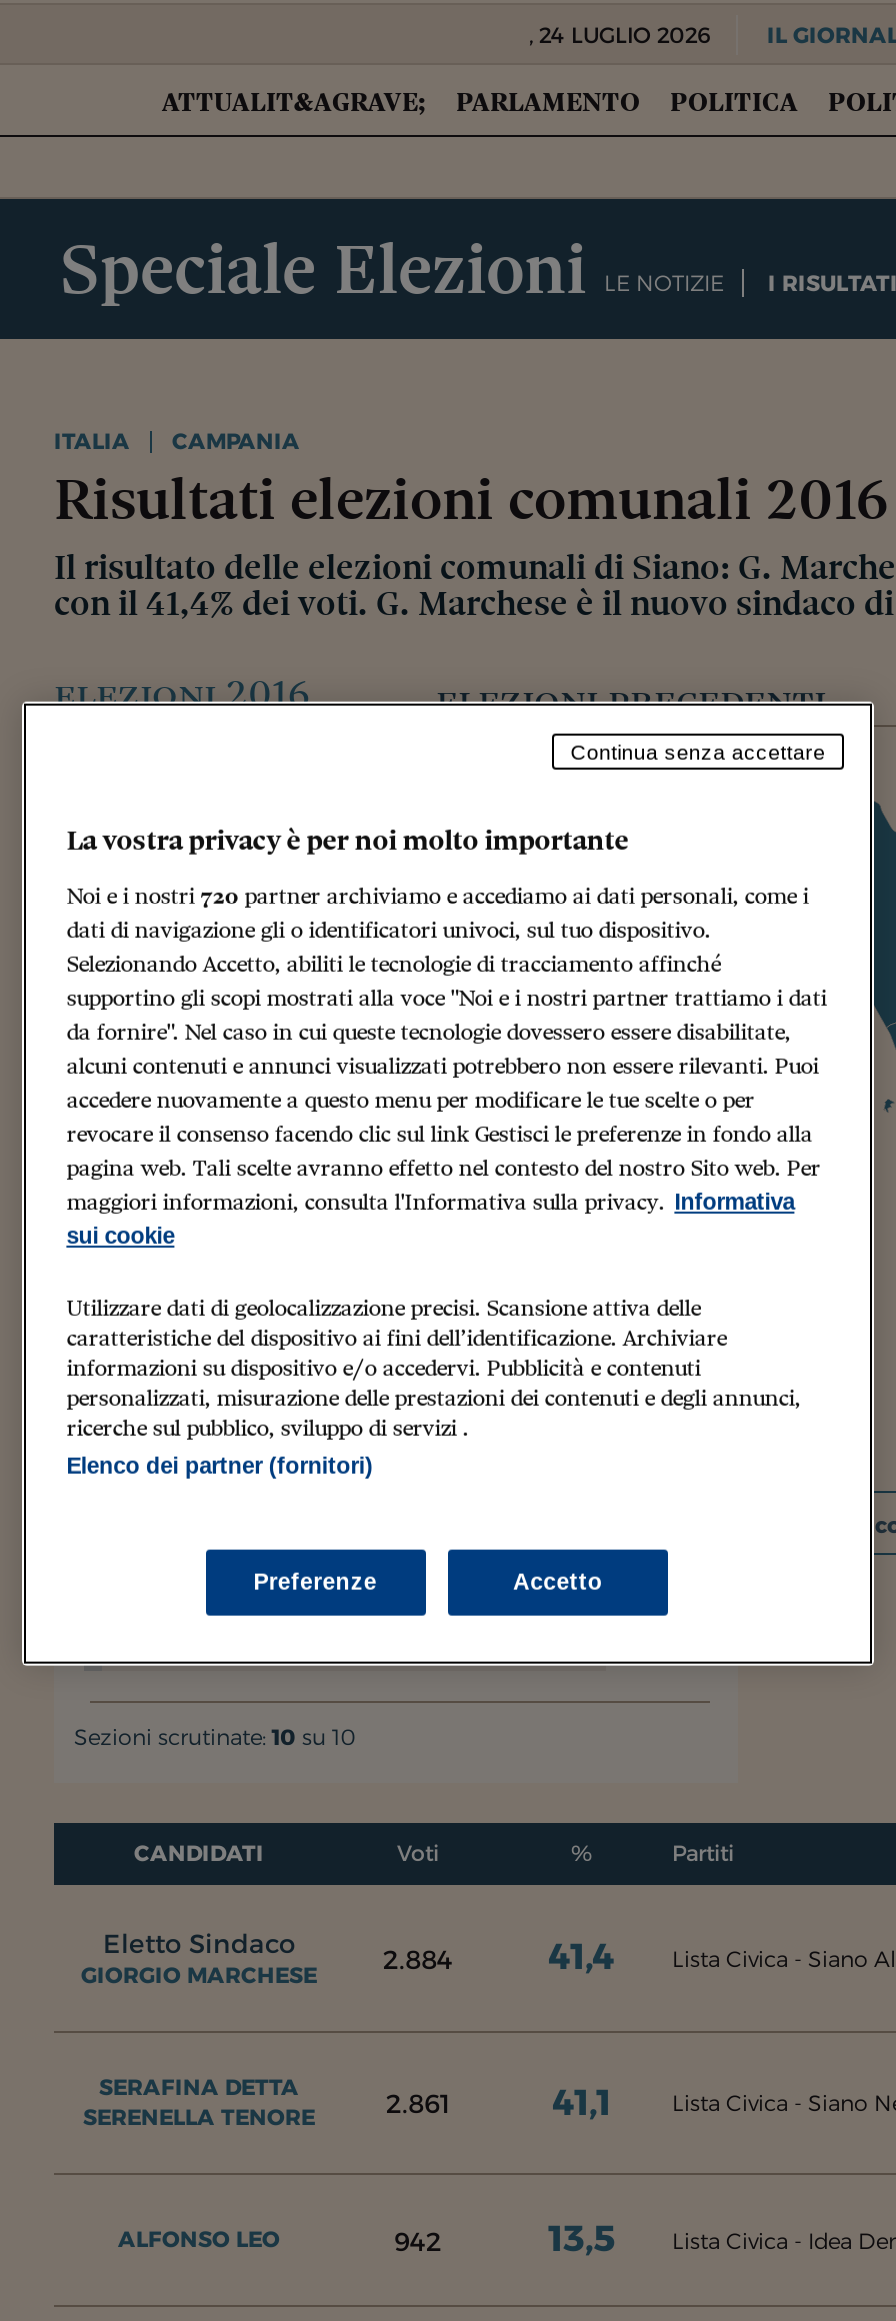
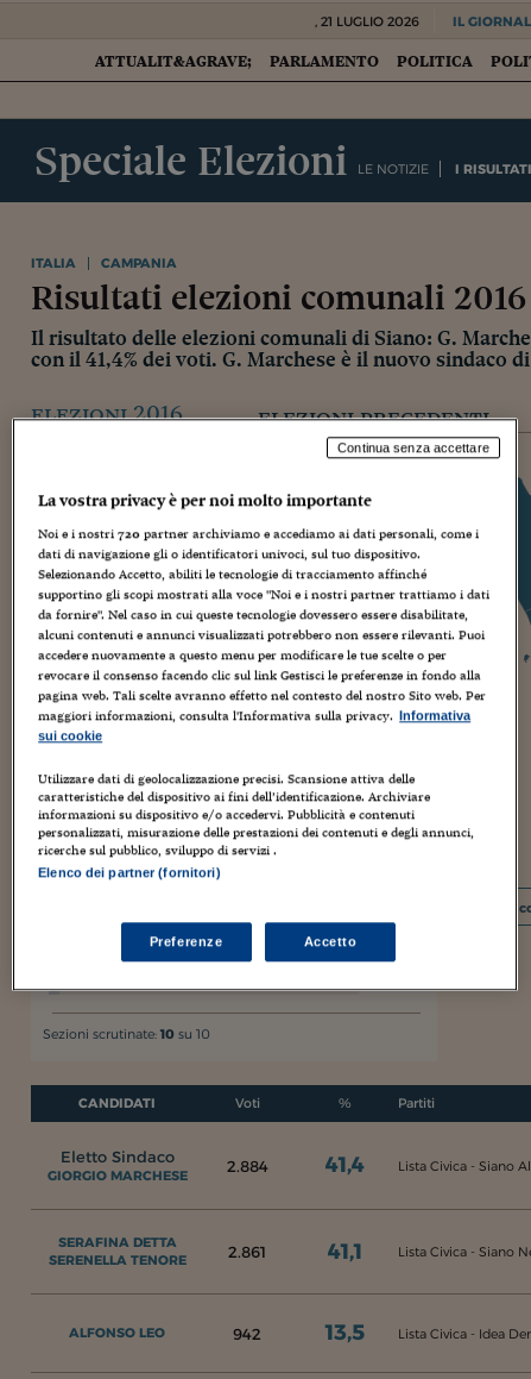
- , 24 LUGLIO 2026
+ , 21 LUGLIO 2026
